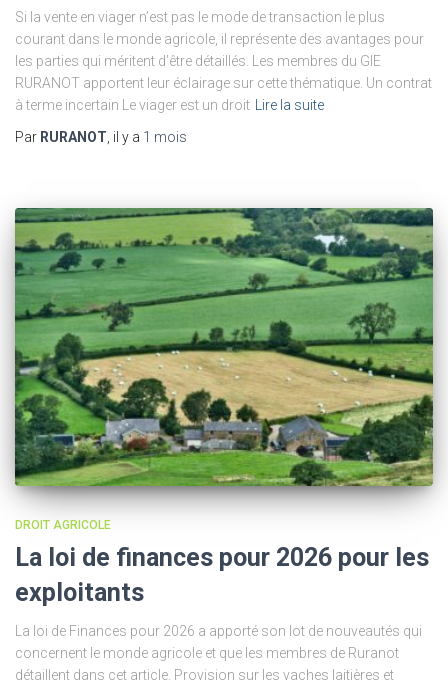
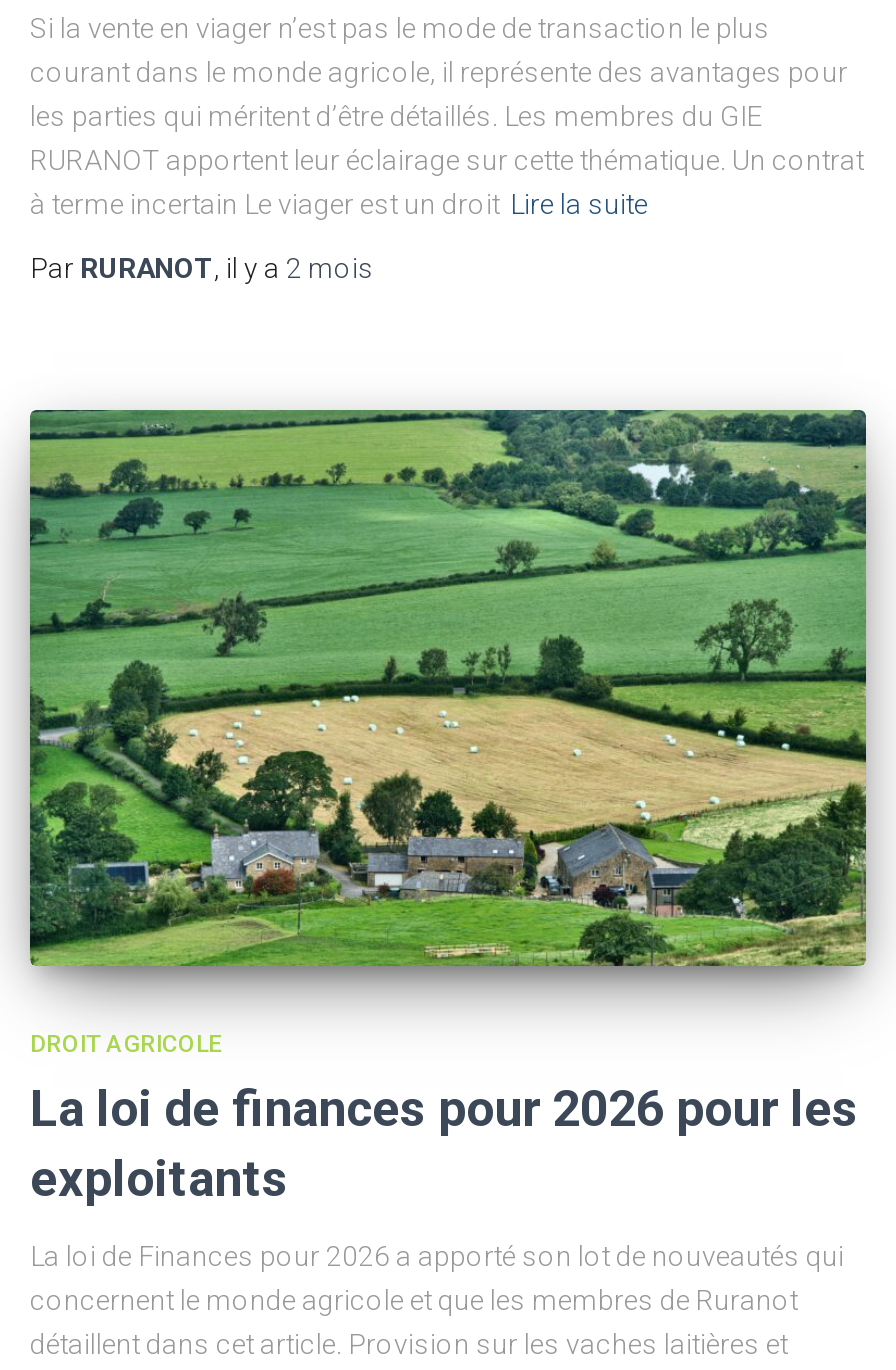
- Par RURANOT, il y a 1 mois
+ Par RURANOT, il y a 2 mois
